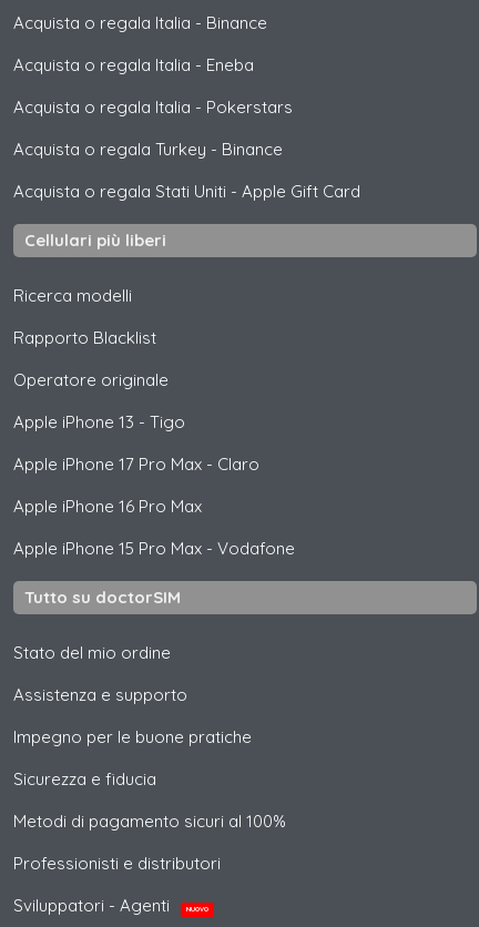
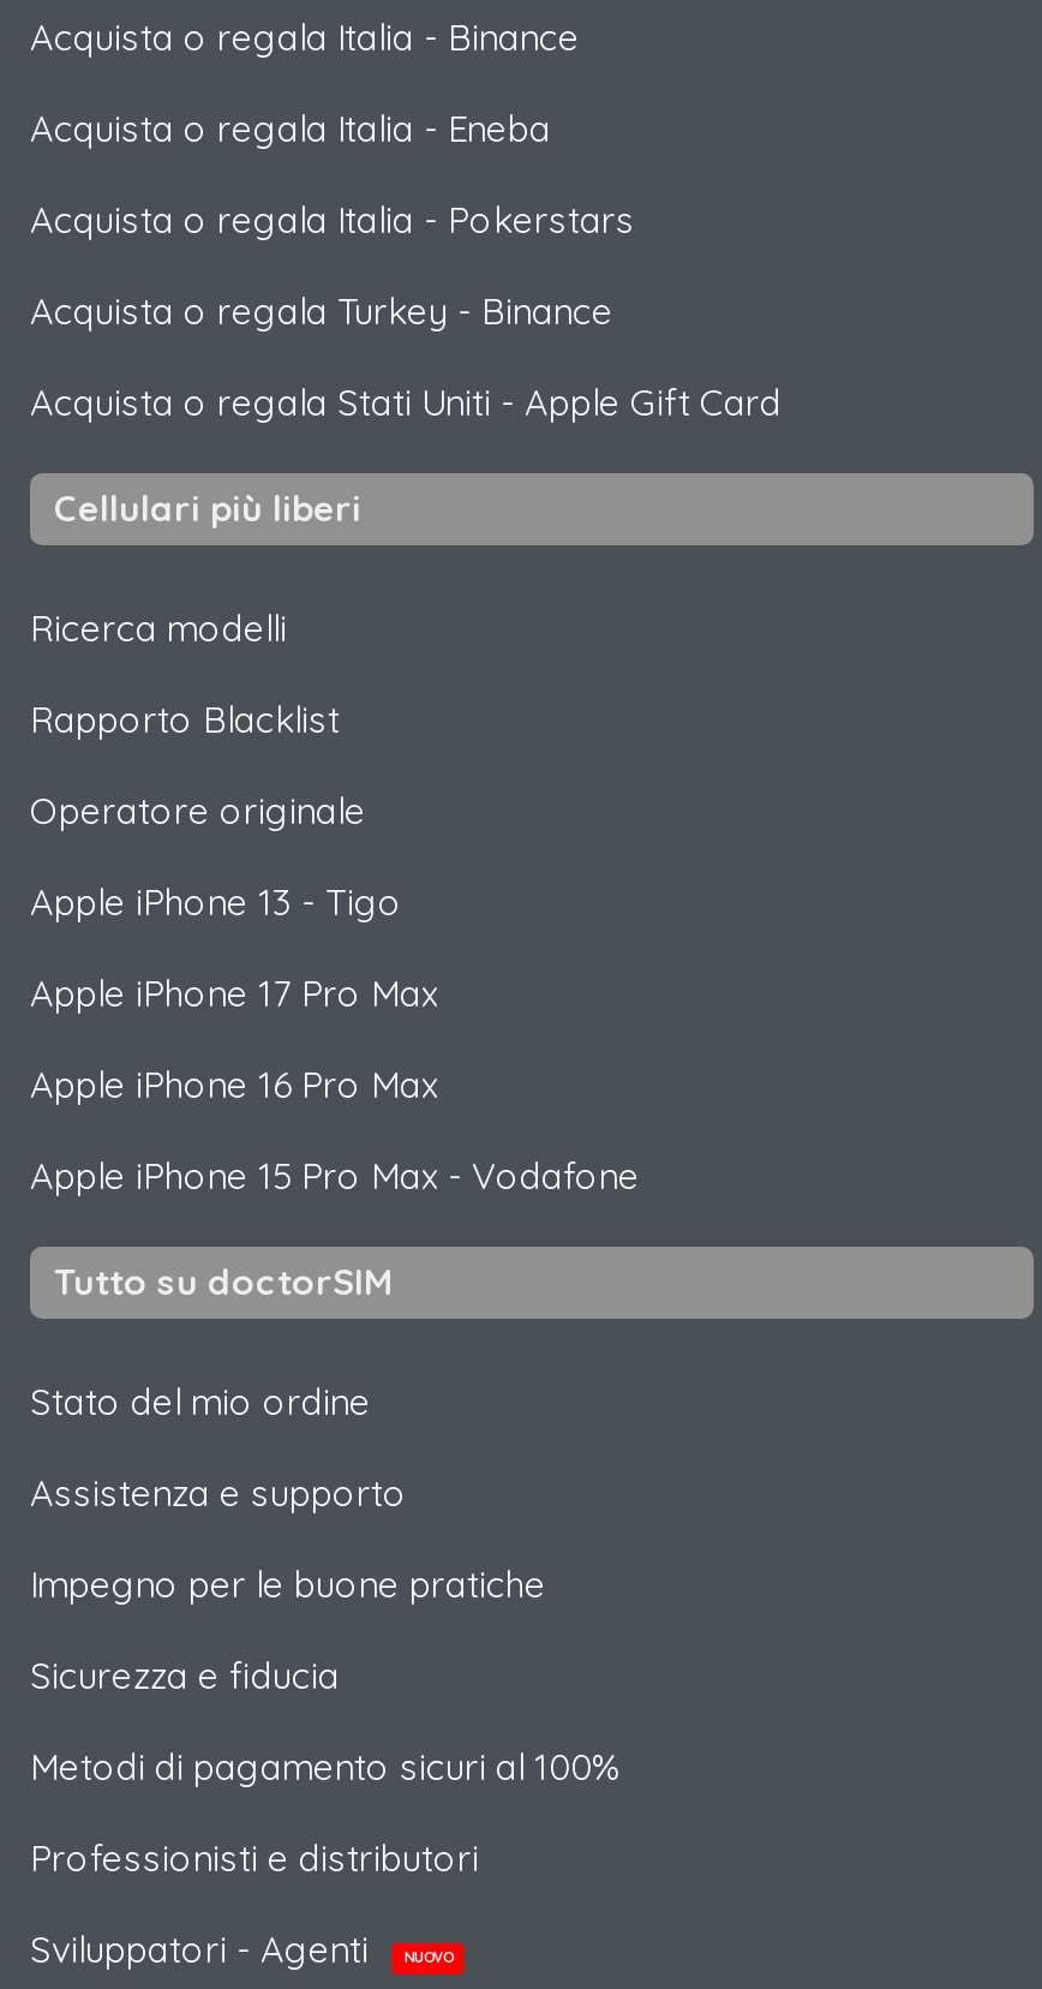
- Apple iPhone 17 Pro Max - Claro
+ Apple iPhone 17 Pro Max
